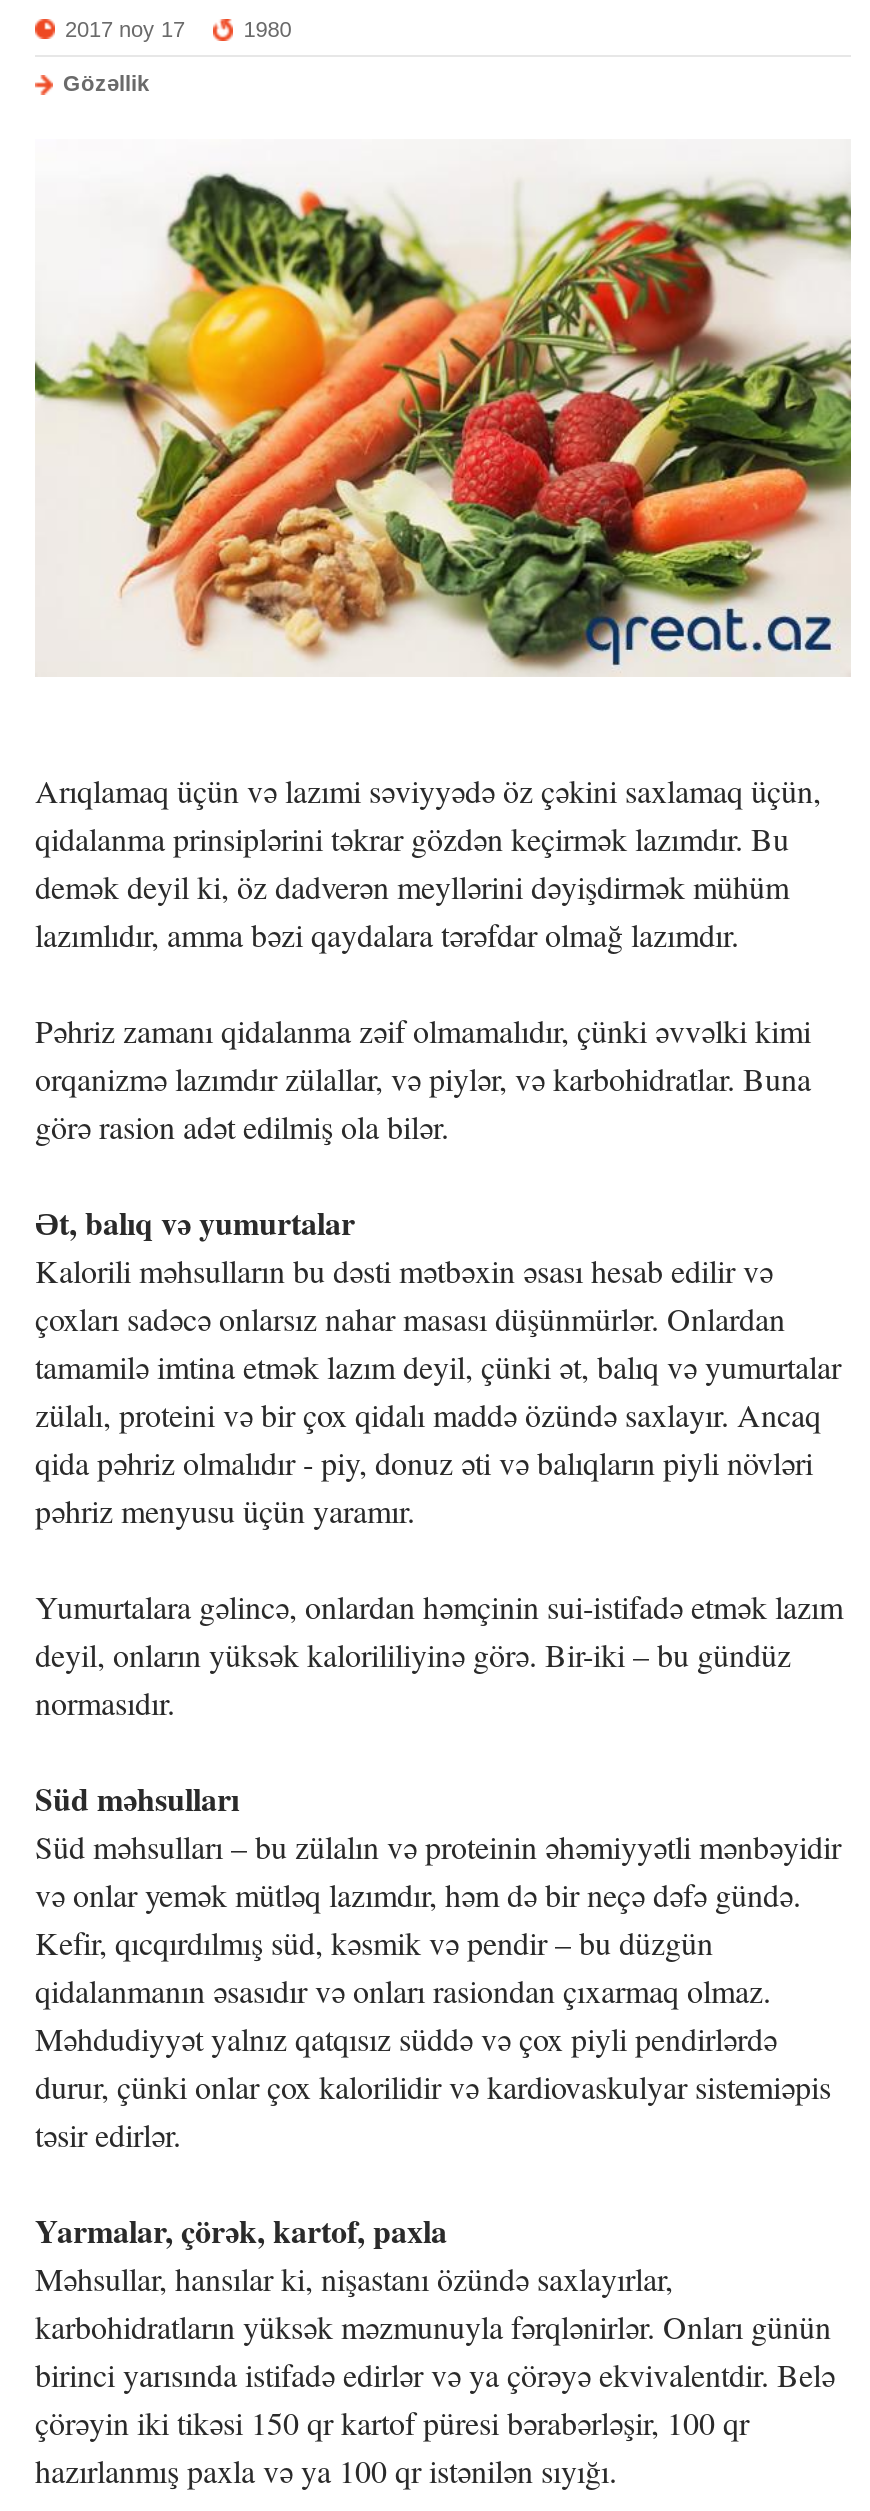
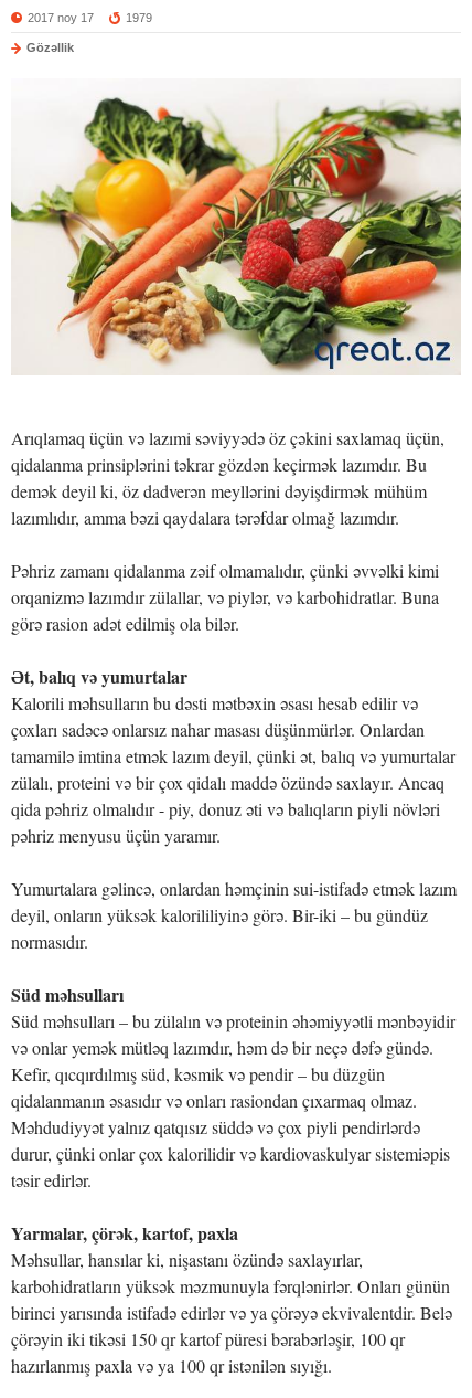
- 1980
+ 1979
